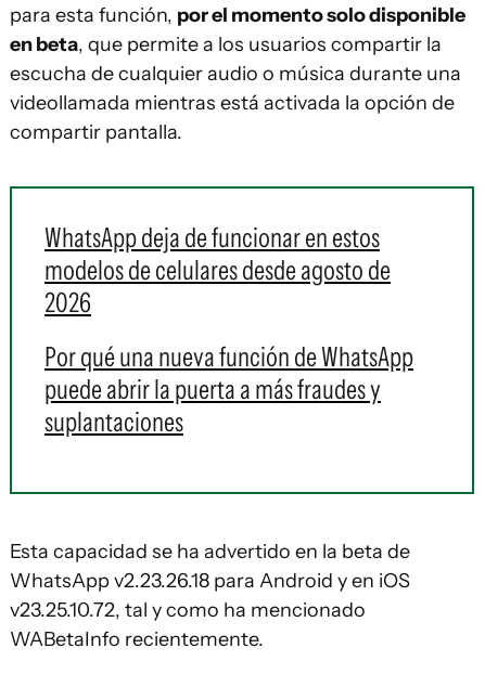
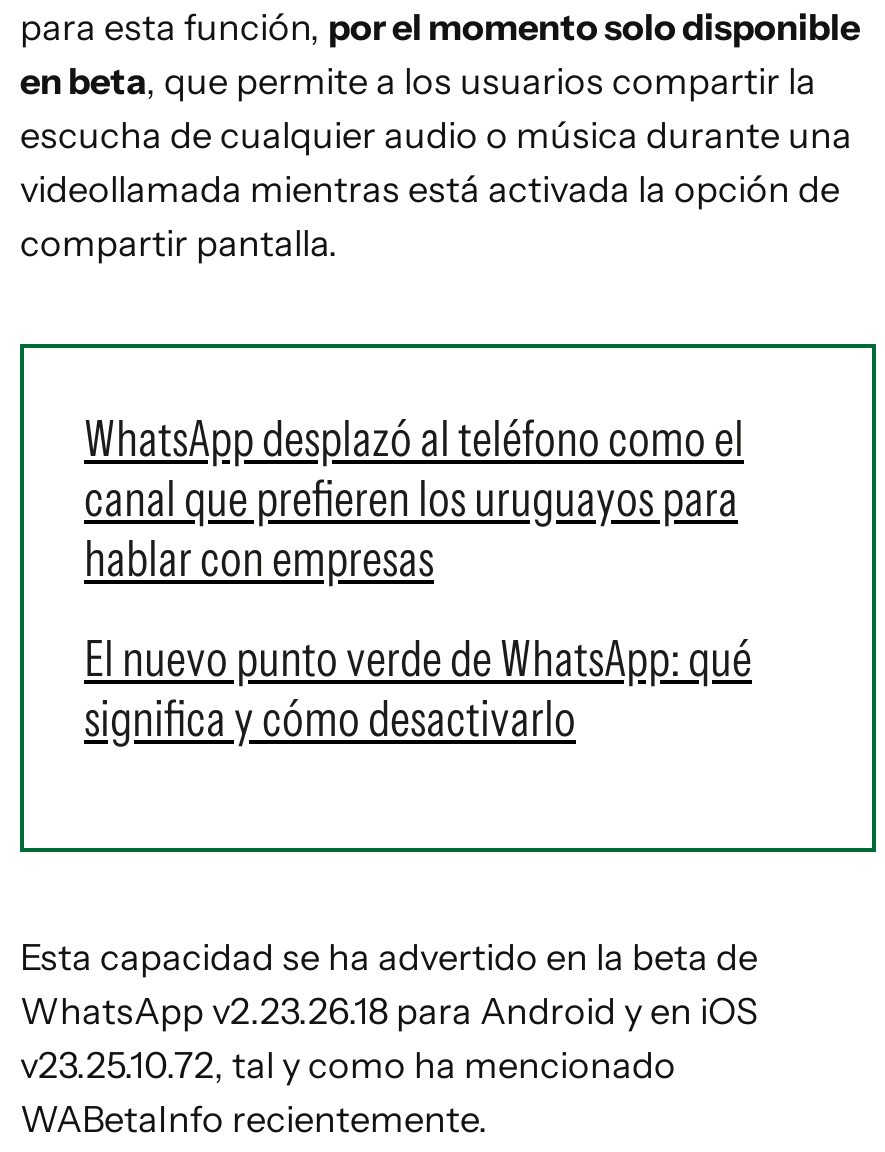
- WhatsApp deja de funcionar en estos
- modelos de celulares desde agosto de
- 2026
+ WhatsApp desplazó al teléfono como el
+ canal que prefieren los uruguayos para
+ hablar con empresas

- Por qué una nueva función de WhatsApp
- puede abrir la puerta a más fraudes y
- suplantaciones
+ El nuevo punto verde de WhatsApp: qué
+ significa y cómo desactivarlo
